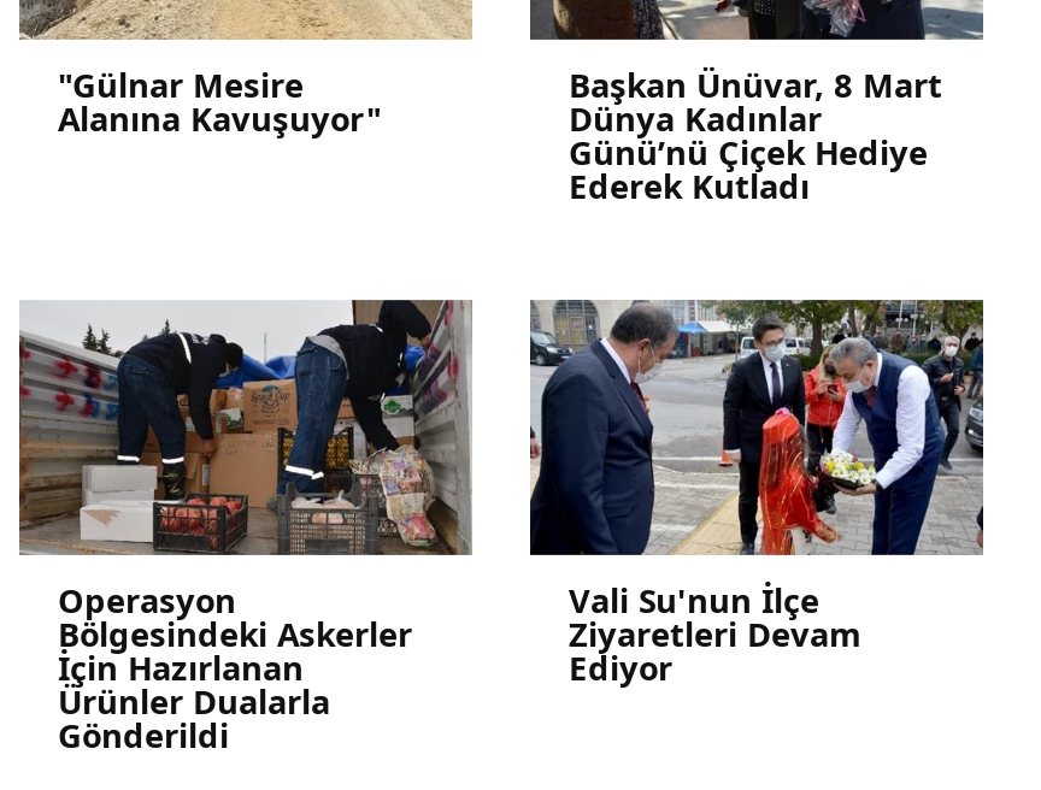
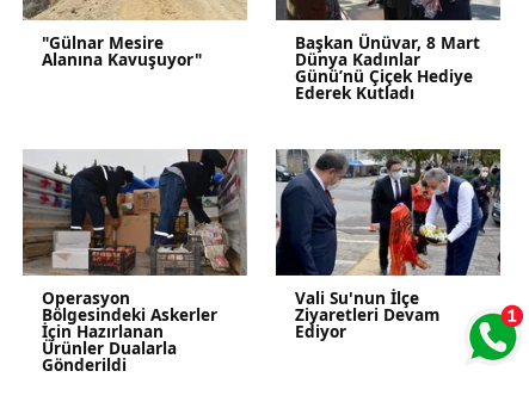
+ [image]
